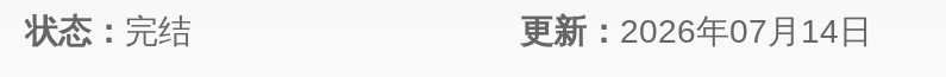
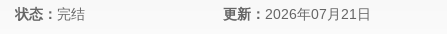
- 更新：2026年07月14日
+ 更新：2026年07月21日
